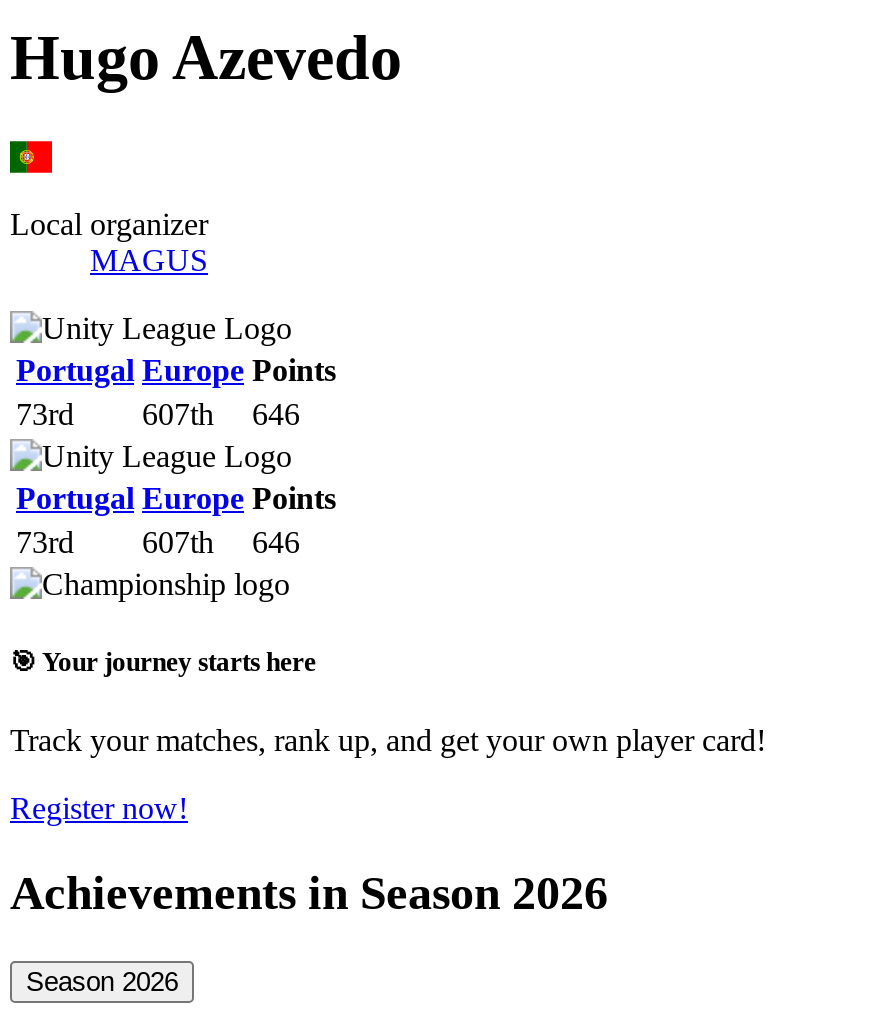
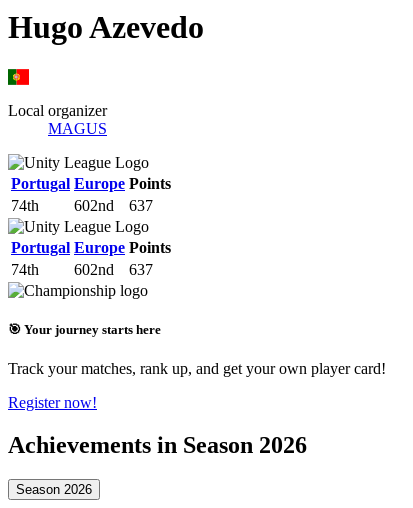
- 73rd
- 607th
- 646
+ 74th
+ 602nd
+ 637

- 73rd
- 607th
- 646
+ 74th
+ 602nd
+ 637
